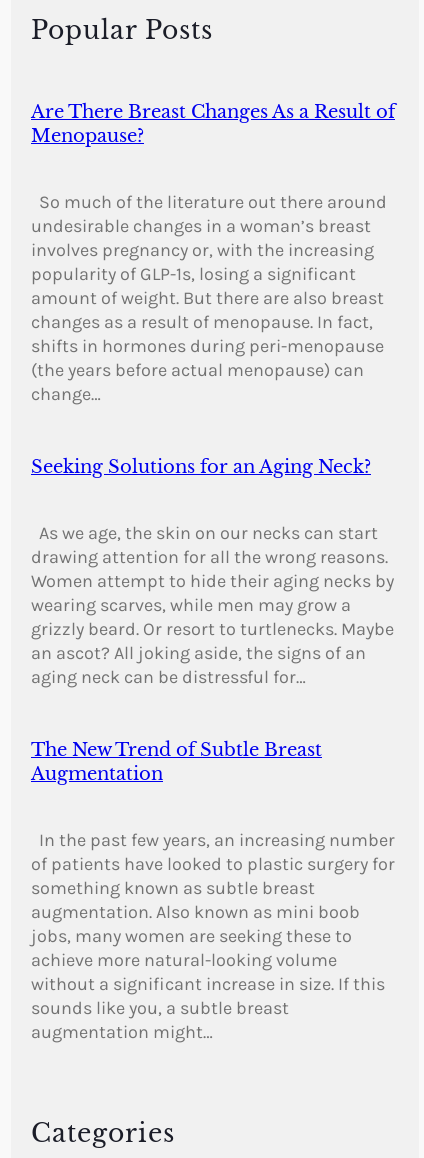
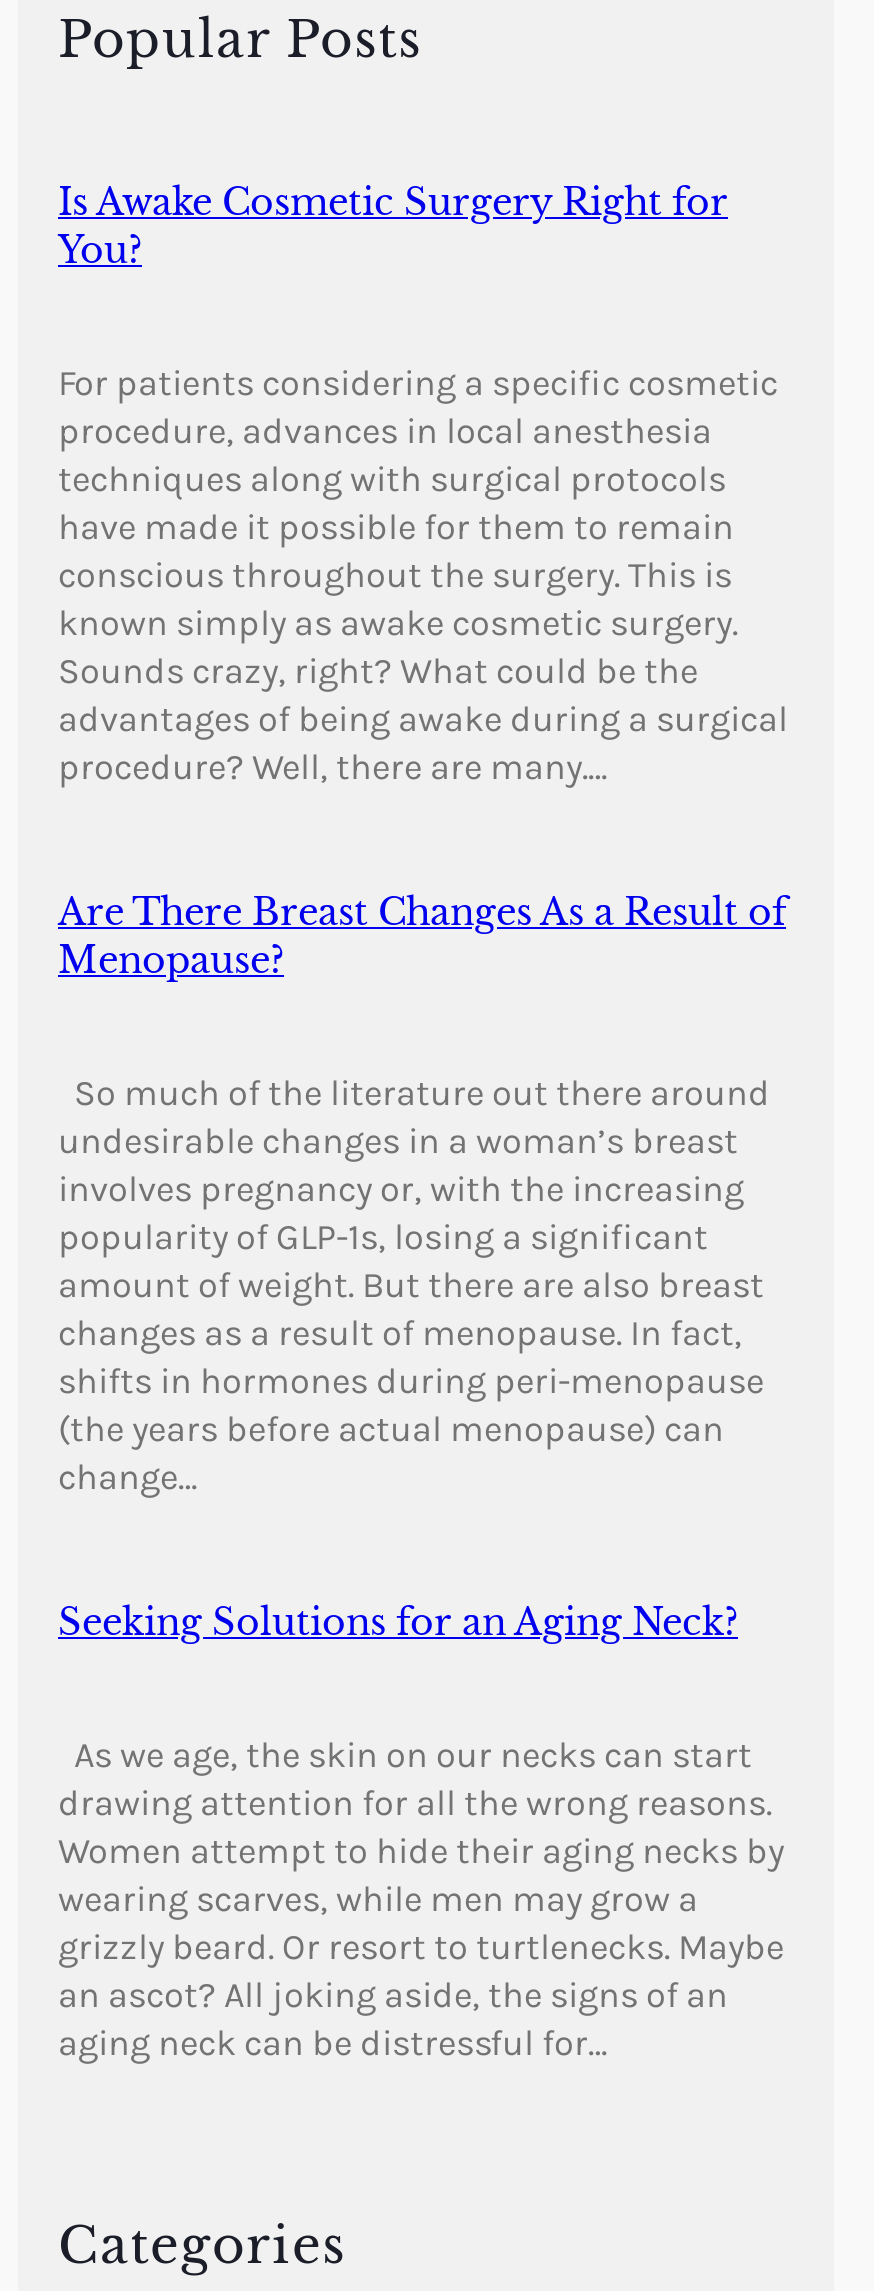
+ Is Awake Cosmetic Surgery Right for
+ You?
+ For patients considering a specific cosmetic
+ procedure, advances in local anesthesia
+ techniques along with surgical protocols
+ have made it possible for them to remain
+ conscious throughout the surgery. This is
+ known simply as awake cosmetic surgery.
+ Sounds crazy, right? What could be the
+ advantages of being awake during a surgical
+ procedure? Well, there are many.…

moved down: Are There Breast Changes As a Result of | Menopause? | So much of the literature out there around | ... | an ascot? All joking aside, the signs of an | aging neck can be distressful for…

- The New Trend of Subtle Breast
- Augmentation
- In the past few years, an increasing number
- of patients have looked to plastic surgery for
- something known as subtle breast
- augmentation. Also known as mini boob
- jobs, many women are seeking these to
- achieve more natural-looking volume
- without a significant increase in size. If this
- sounds like you, a subtle breast
- augmentation might…
